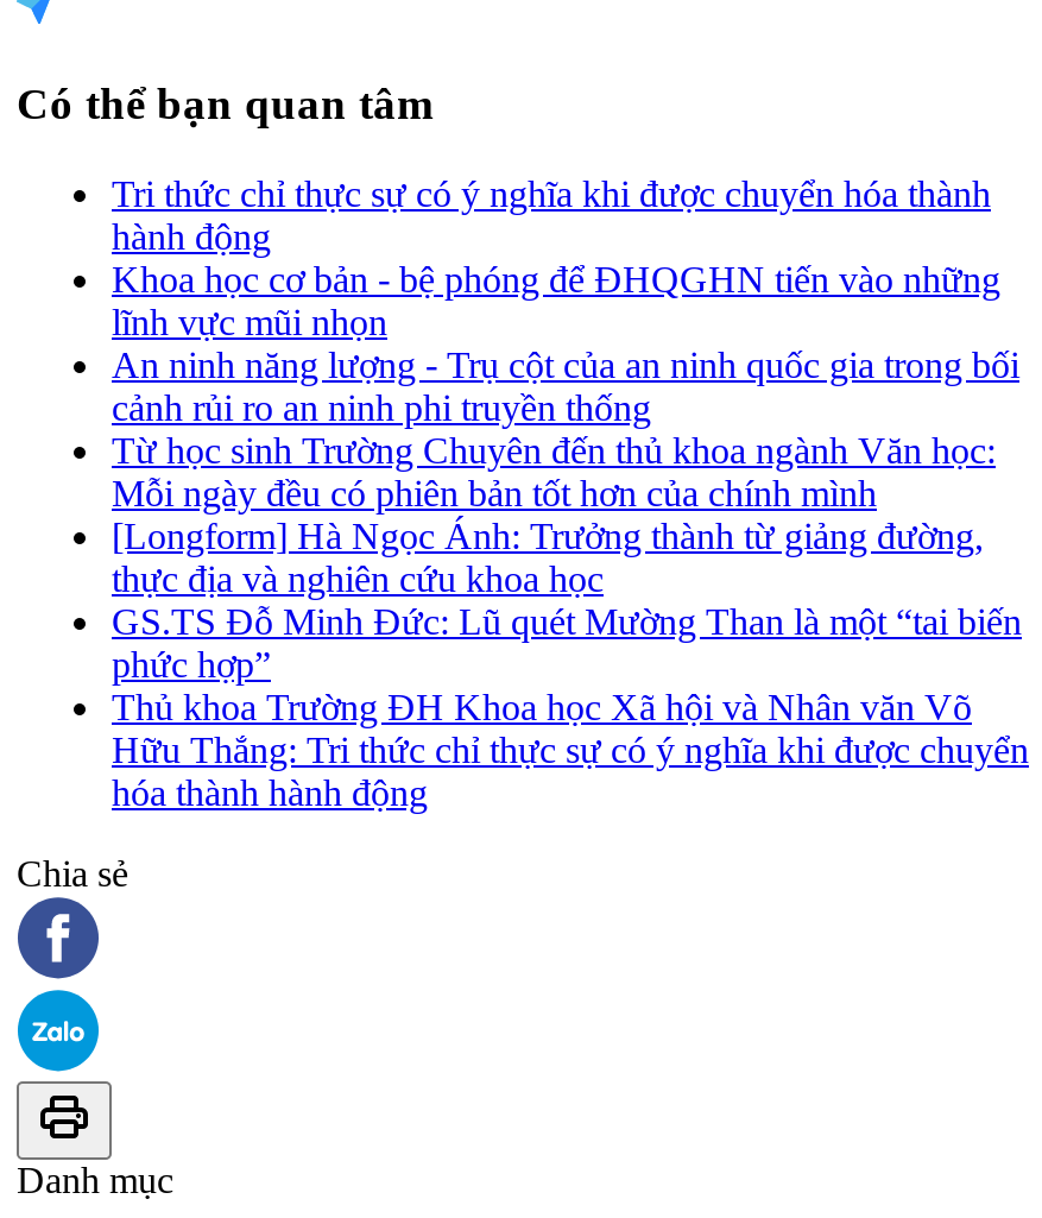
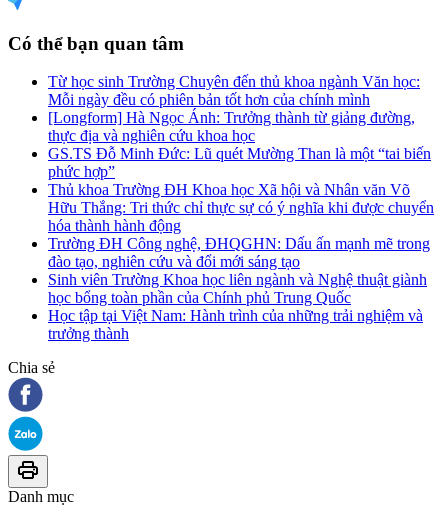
- Tri thức chỉ thực sự có ý nghĩa khi được chuyển hóa thành
- hành động
- Khoa học cơ bản - bệ phóng để ĐHQGHN tiến vào những
- lĩnh vực mũi nhọn
- An ninh năng lượng - Trụ cột của an ninh quốc gia trong bối
- cảnh rủi ro an ninh phi truyền thống

moved up: Từ học sinh Trường Chuyên đến thủ khoa ngành Văn học: | Mỗi ngày đều có phiên bản tốt hơn của chính mình | [Longform] Hà Ngọc Ánh: Trưởng thành từ giảng đường, | ... | Hữu Thắng: Tri thức chỉ thực sự có ý nghĩa khi được chuyển | hóa thành hành động

+ Trường ĐH Công nghệ, ĐHQGHN: Dấu ấn mạnh mẽ trong
+ đào tạo, nghiên cứu và đổi mới sáng tạo
+ Sinh viên Trường Khoa học liên ngành và Nghệ thuật giành
+ học bổng toàn phần của Chính phủ Trung Quốc
+ Học tập tại Việt Nam: Hành trình của những trải nghiệm và
+ trưởng thành
